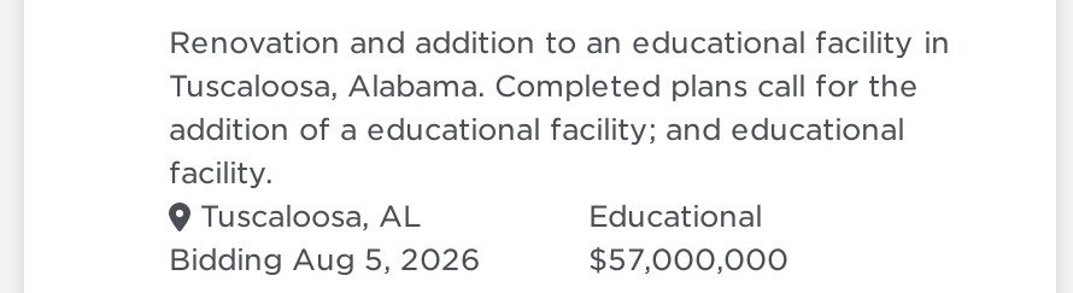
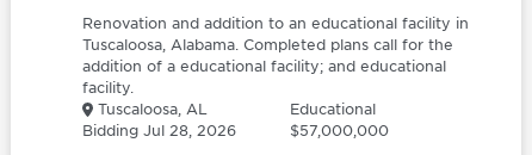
- Bidding Aug 5, 2026
+ Bidding Jul 28, 2026
